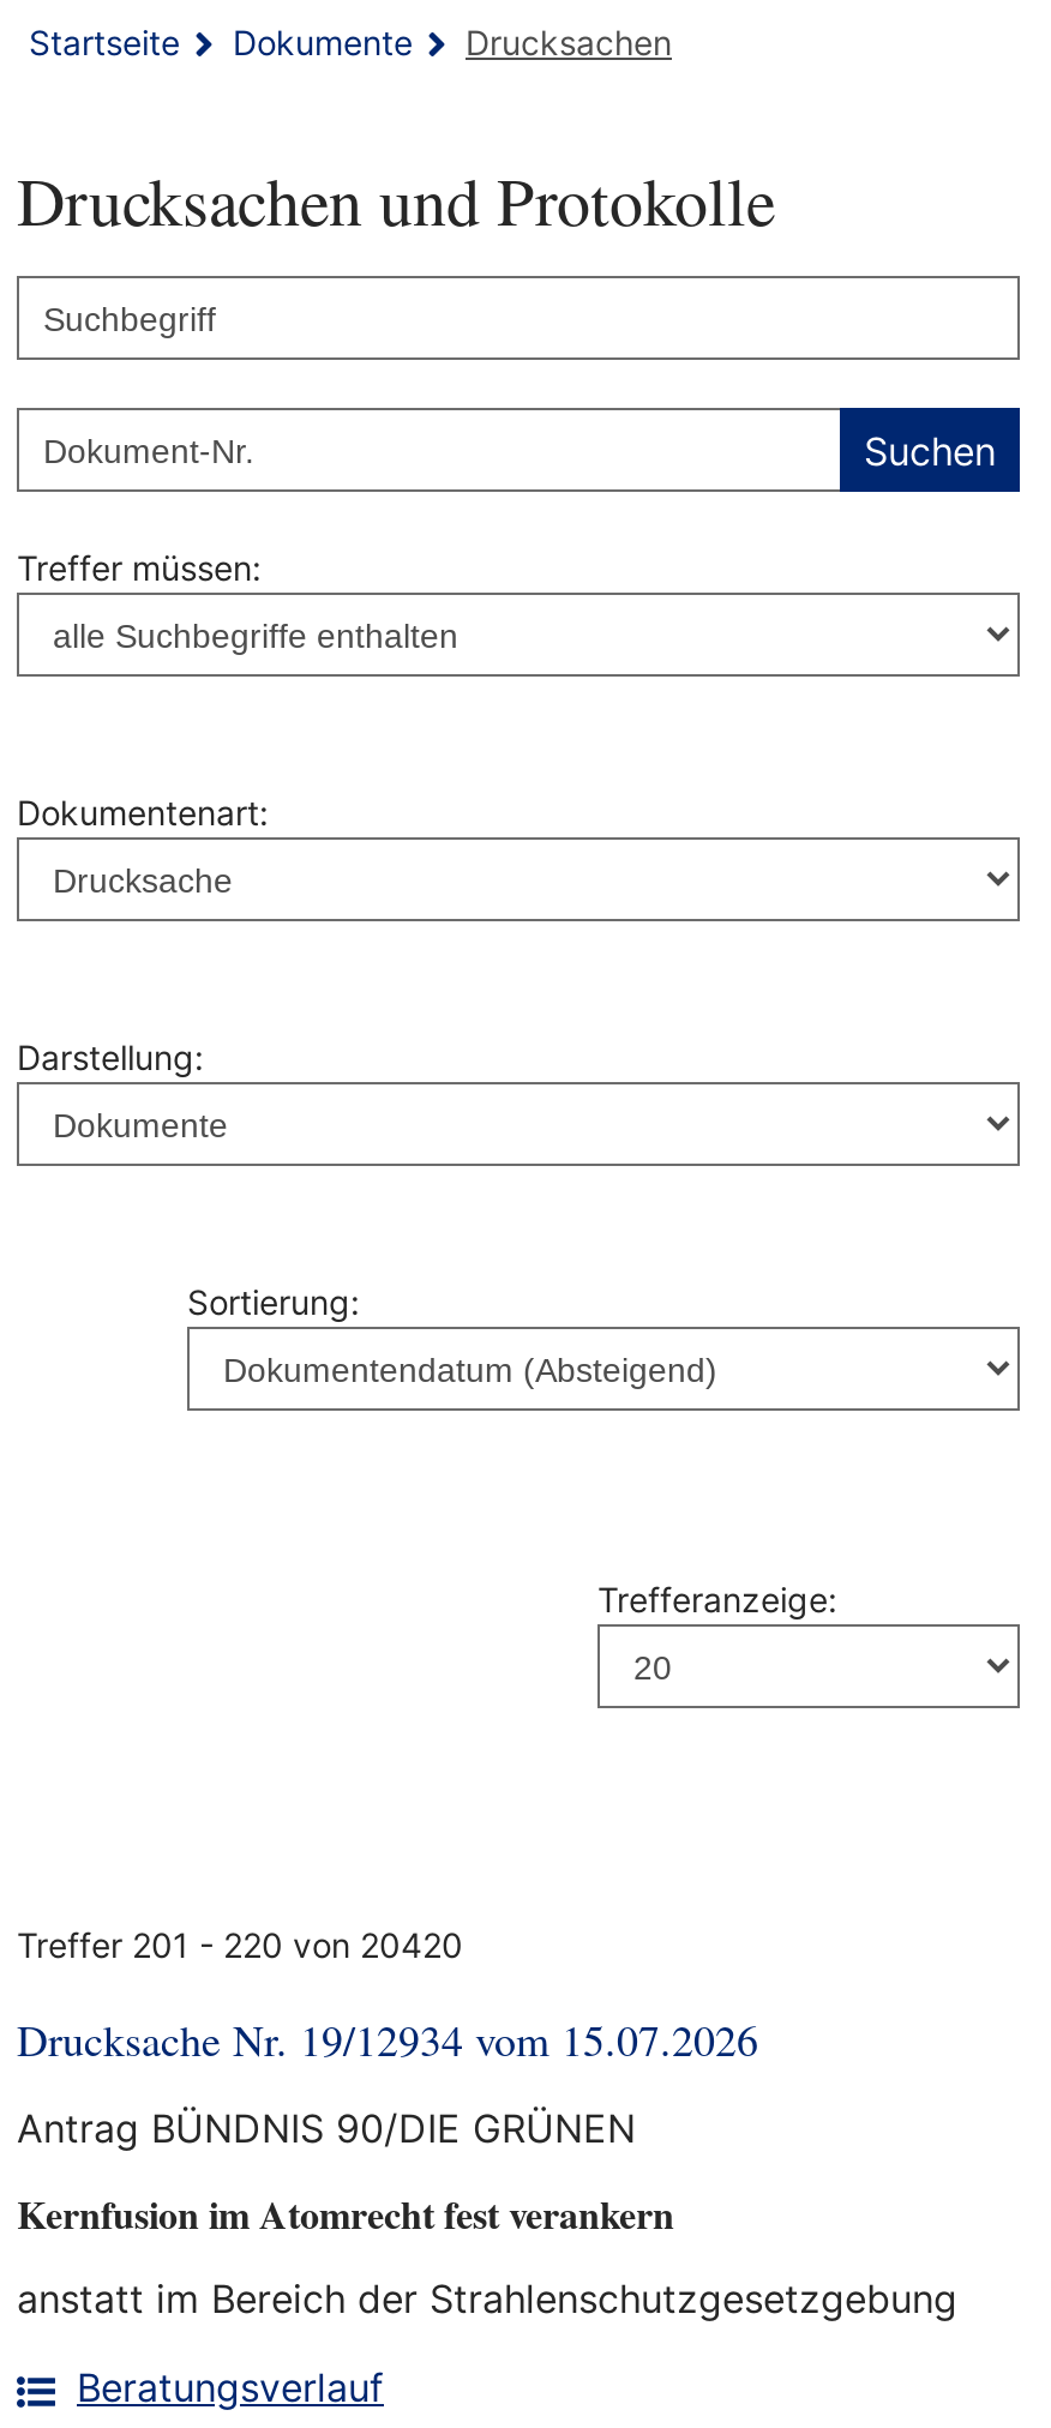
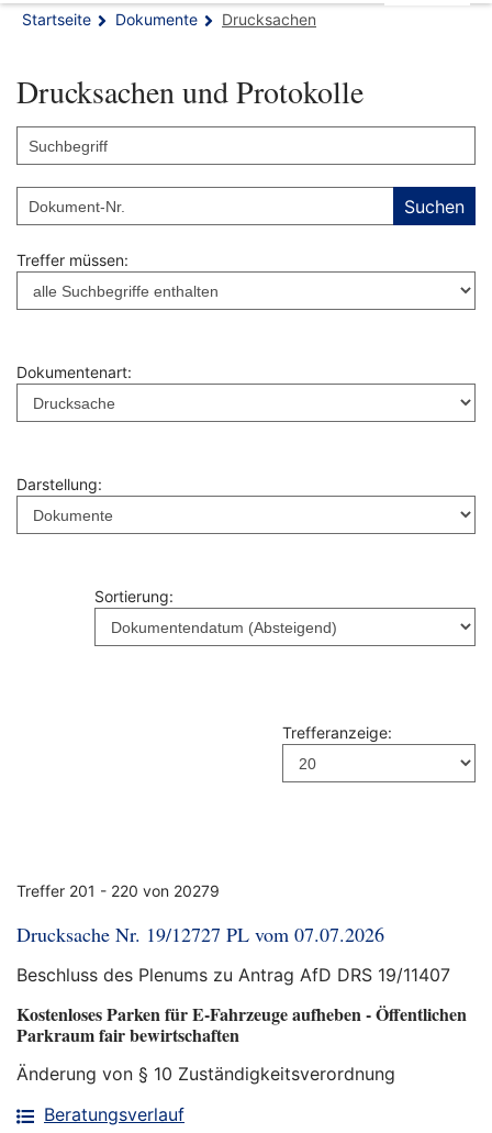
- Treffer 201 - 220 von 20420
+ Treffer 201 - 220 von 20279

- Drucksache Nr. 19/12934 vom 15.07.2026
+ Drucksache Nr. 19/12727 PL vom 07.07.2026

- Antrag BÜNDNIS 90/DIE GRÜNEN
+ Beschluss des Plenums zu Antrag AfD DRS 19/11407

- Kernfusion im Atomrecht fest verankern
+ Kostenloses Parken für E-Fahrzeuge aufheben - Öffentlichen
+ Parkraum fair bewirtschaften

- anstatt im Bereich der Strahlenschutzgesetzgebung
+ Änderung von § 10 Zuständigkeitsverordnung
